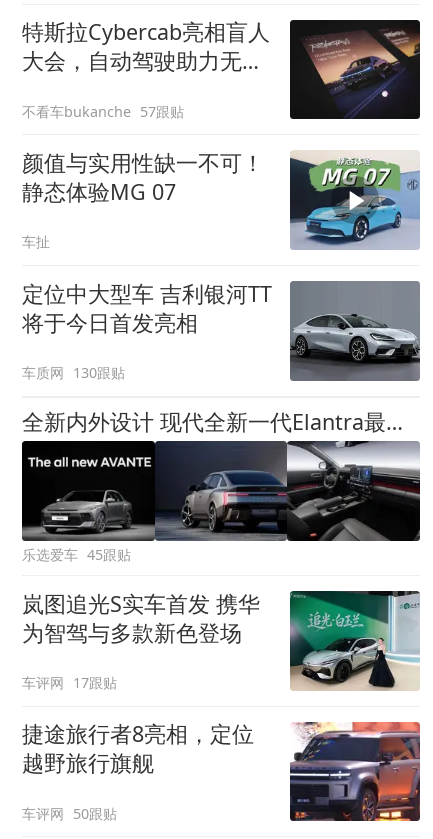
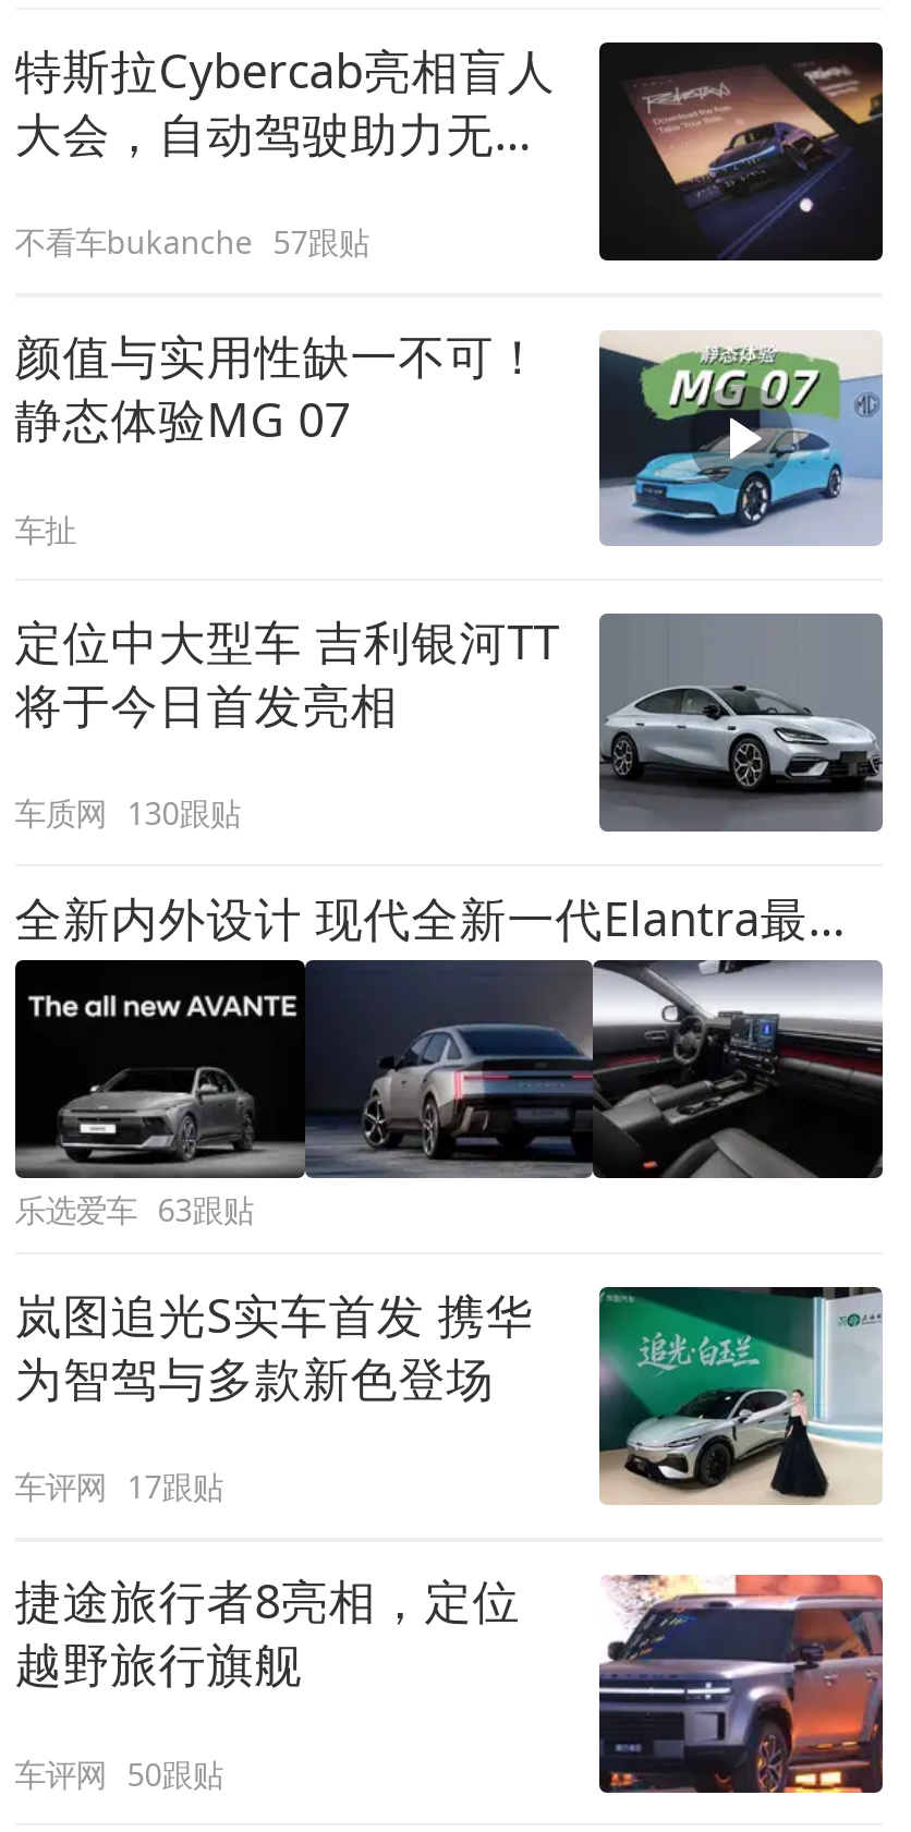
- 乐选爱车 45跟贴
+ 乐选爱车 63跟贴
